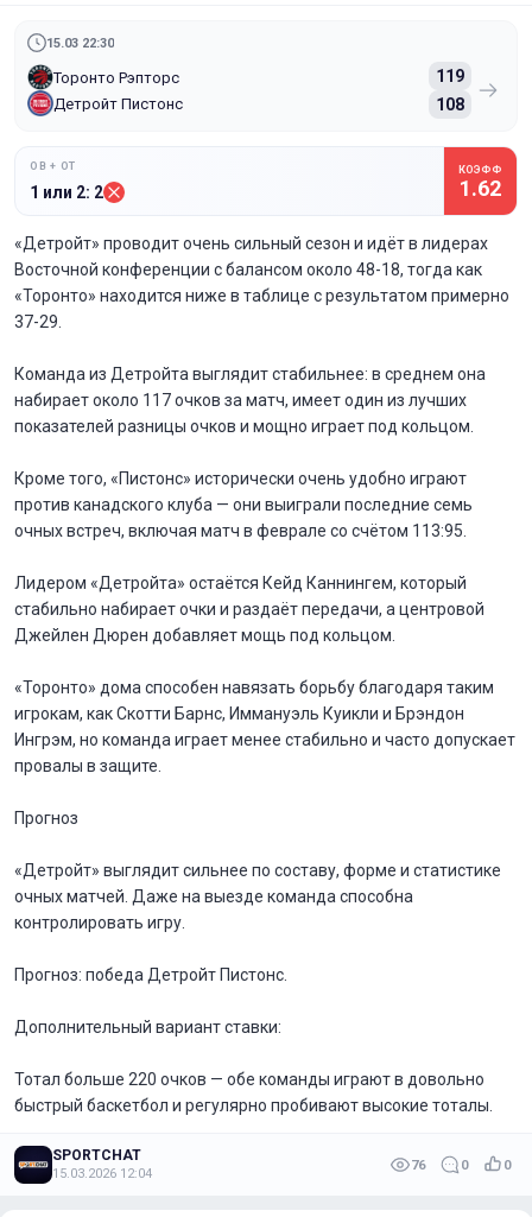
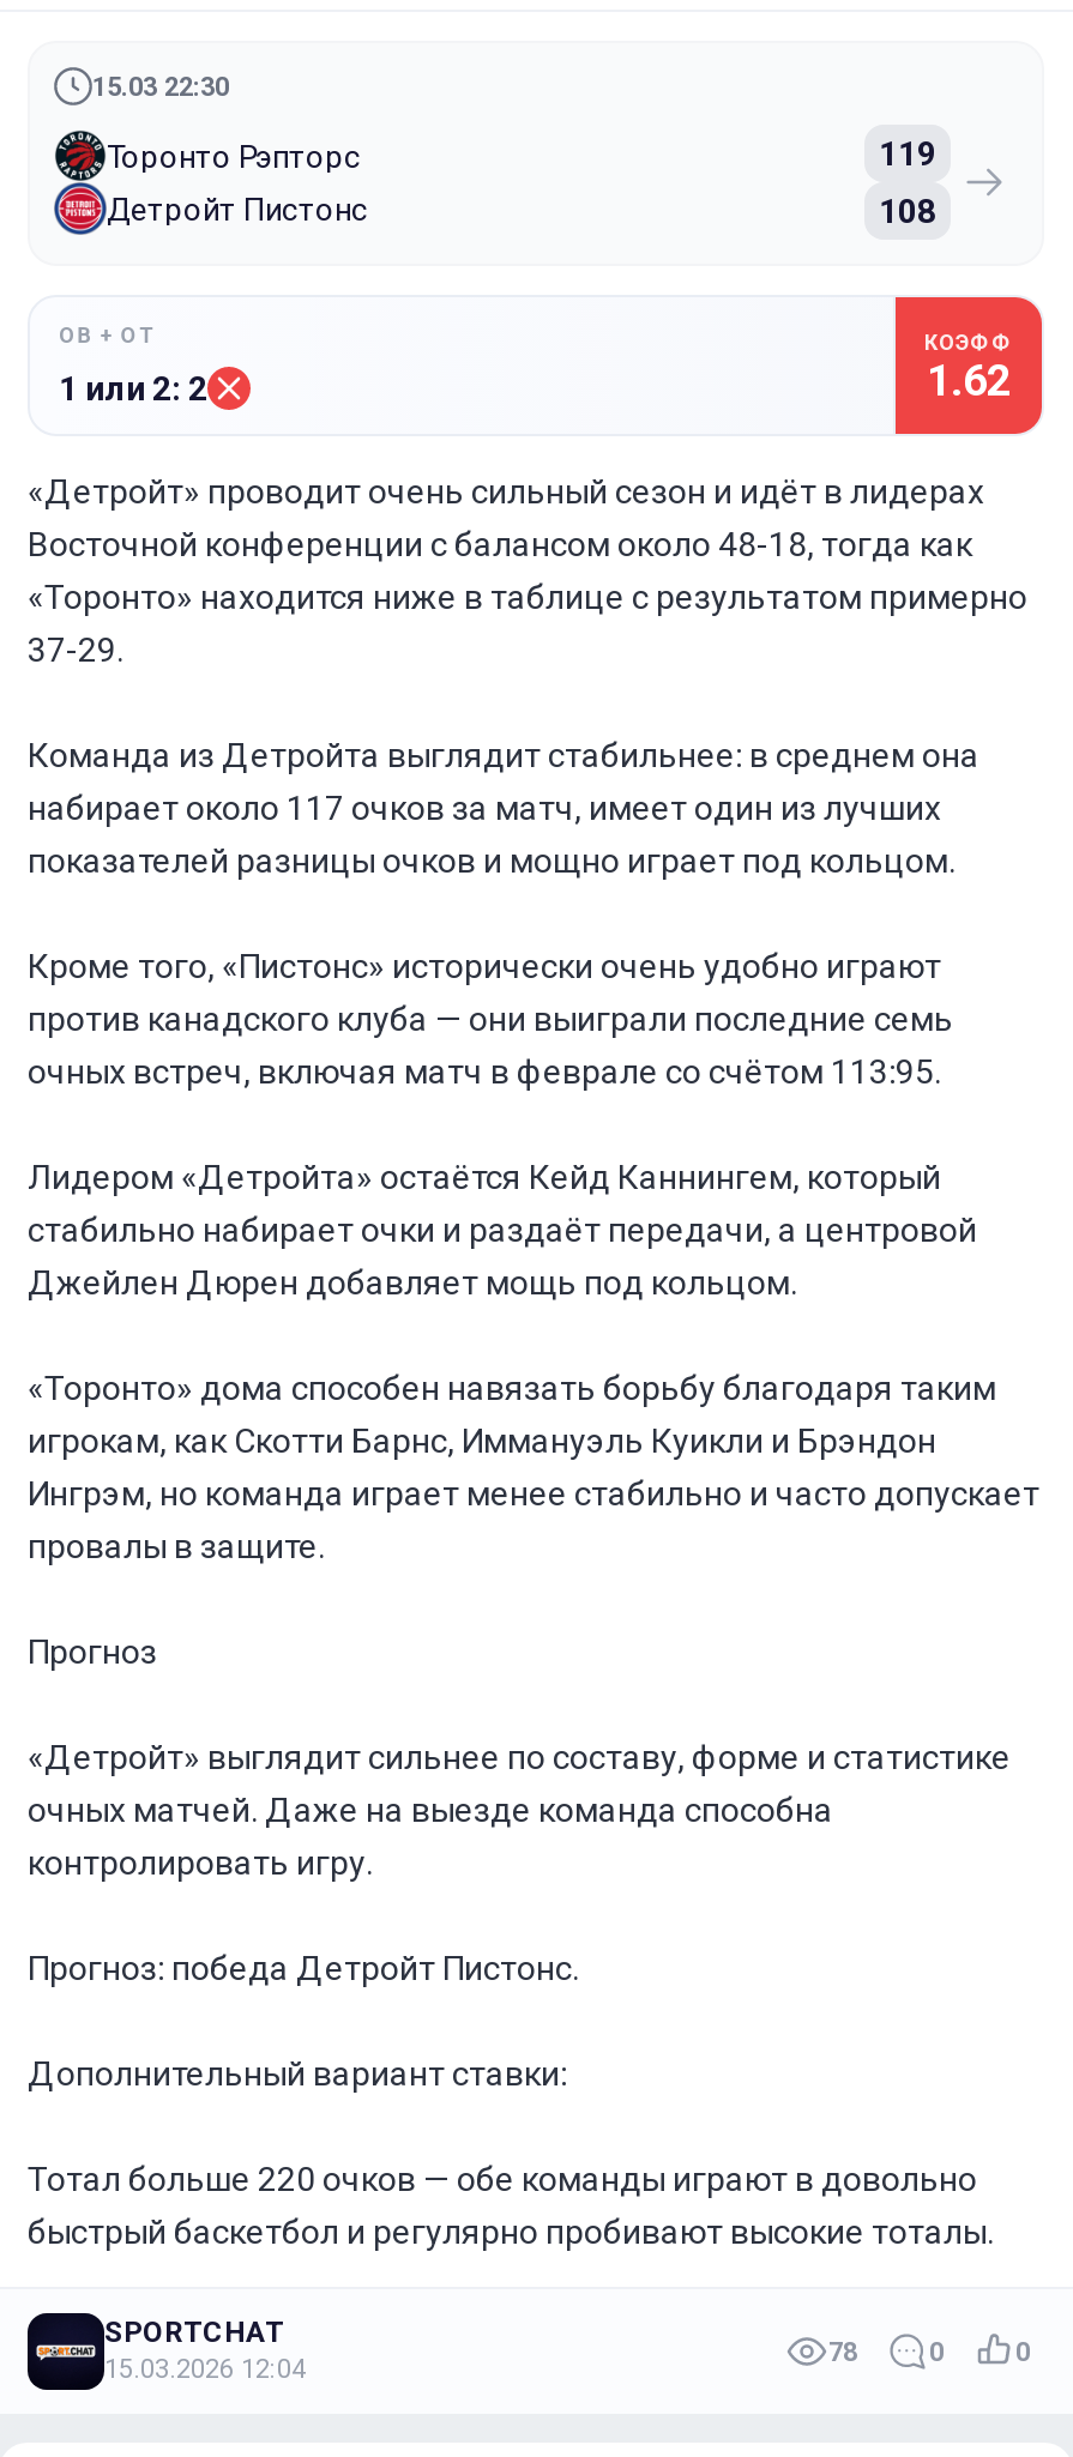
- 76
+ 78
